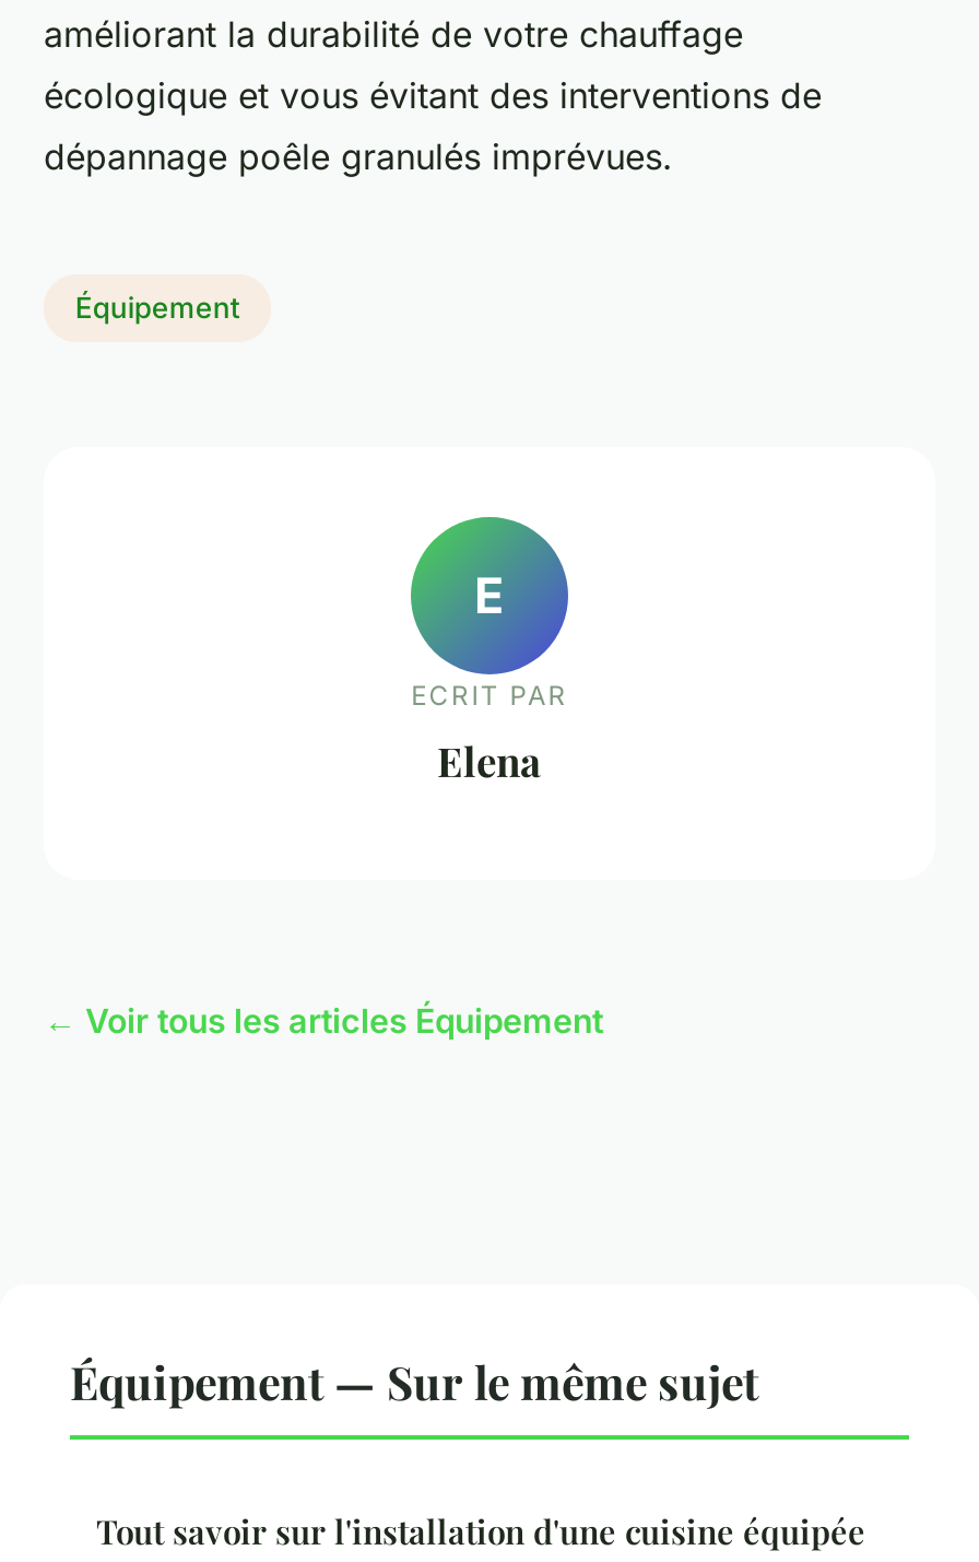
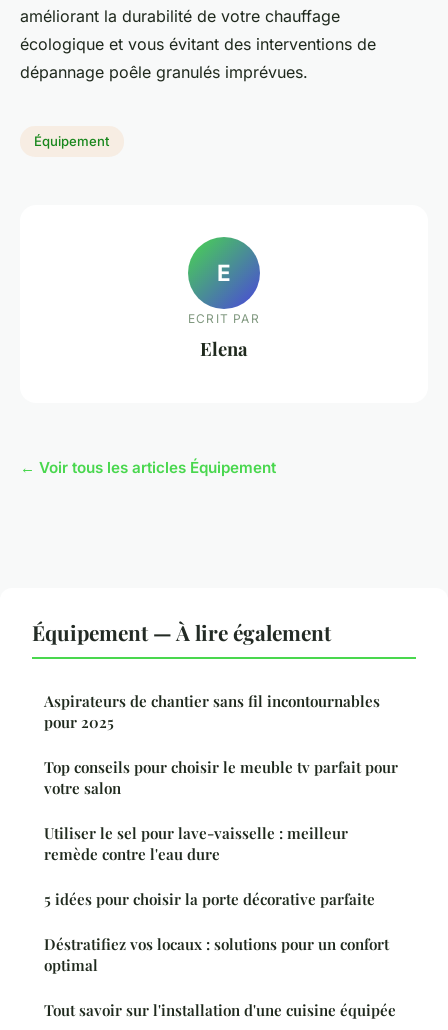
- Équipement — Sur le même sujet
+ Équipement — À lire également
+ Aspirateurs de chantier sans fil incontournables
+ pour 2025
+ Top conseils pour choisir le meuble tv parfait pour
+ votre salon
+ Utiliser le sel pour lave-vaisselle : meilleur
+ remède contre l'eau dure
+ 5 idées pour choisir la porte décorative parfaite
+ Déstratifiez vos locaux : solutions pour un confort
+ optimal
